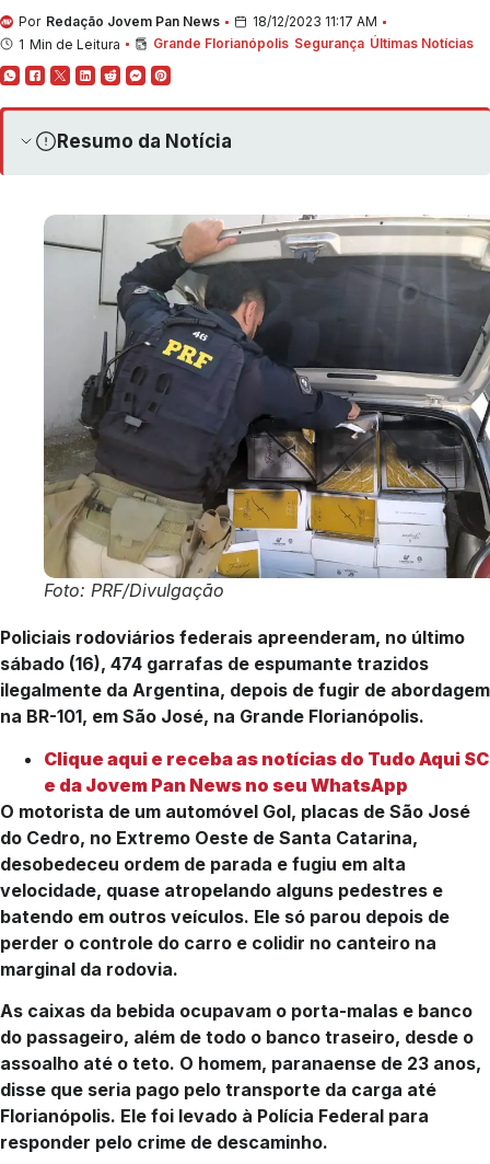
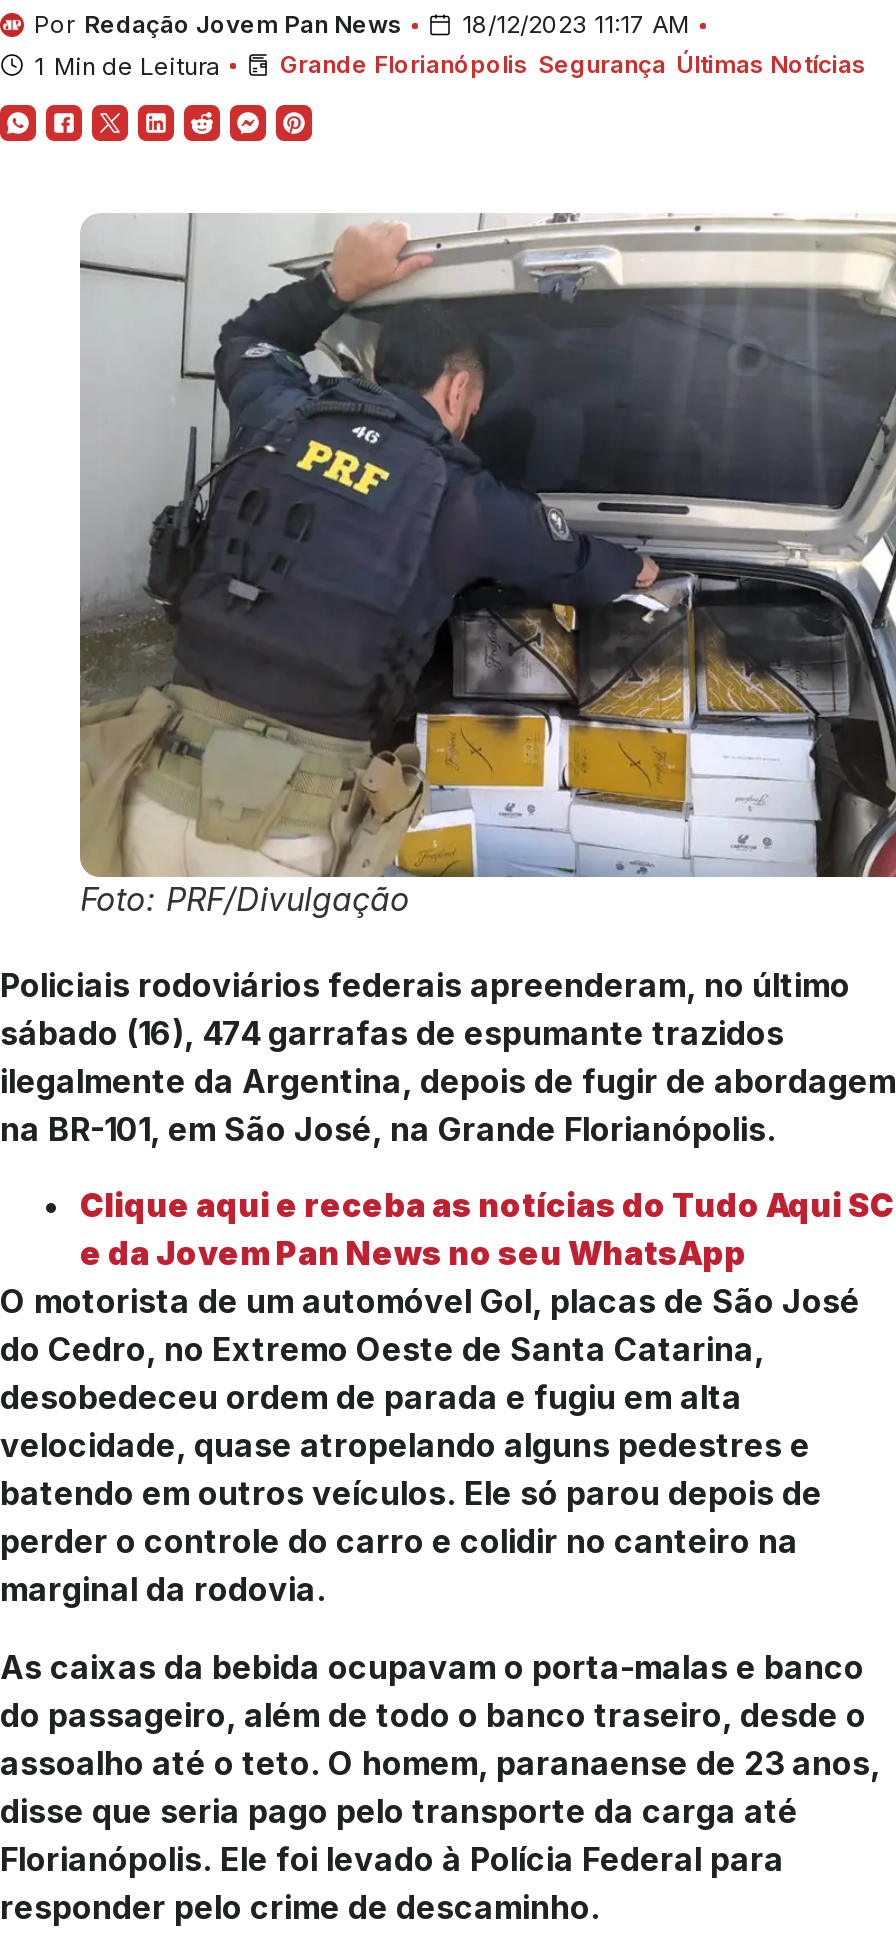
- Resumo da Notícia
